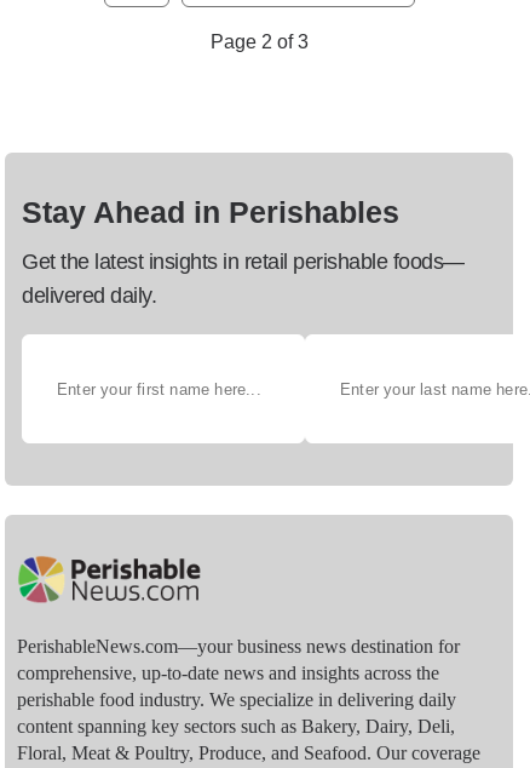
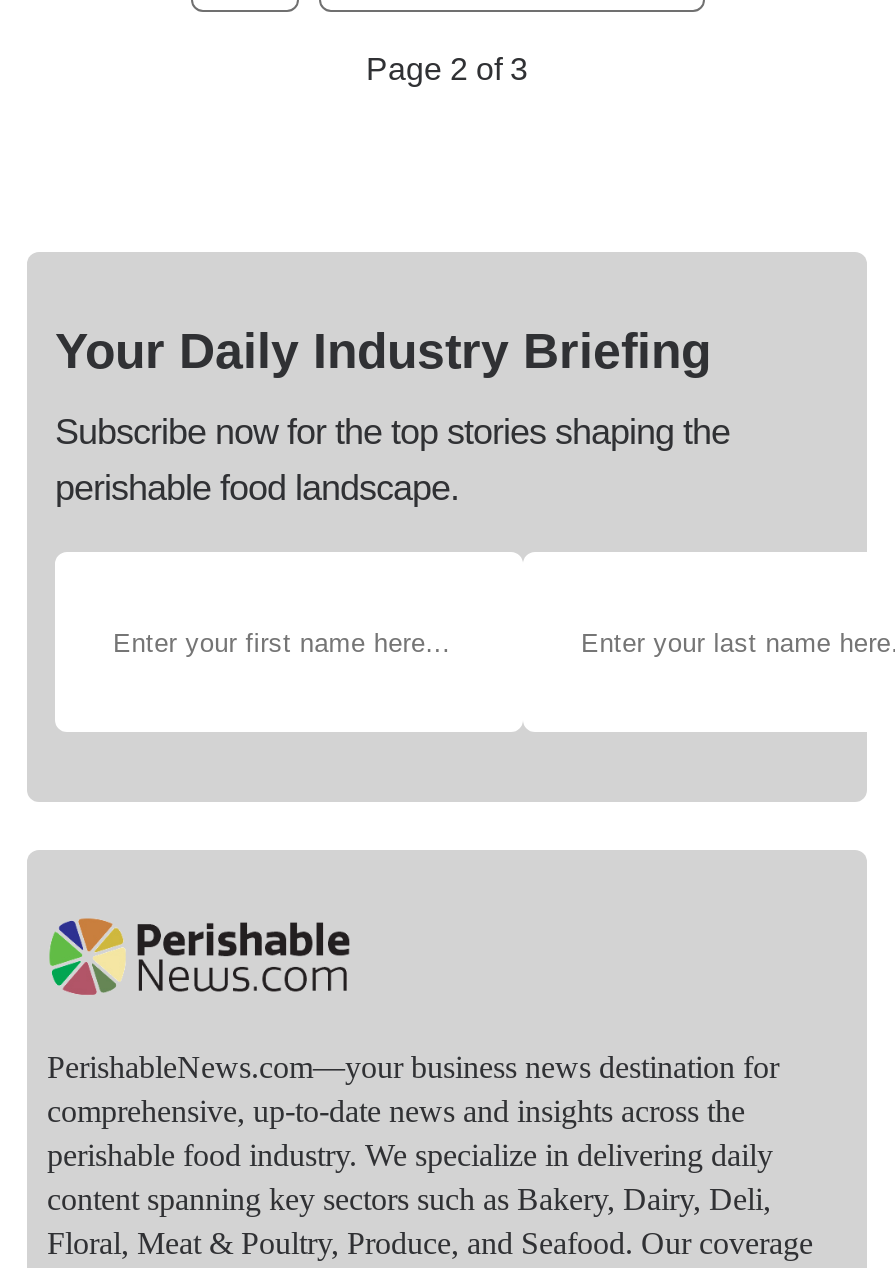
- Stay Ahead in Perishables
+ Your Daily Industry Briefing

- Get the latest insights in retail perishable foods—
- delivered daily.
+ Subscribe now for the top stories shaping the
+ perishable food landscape.
